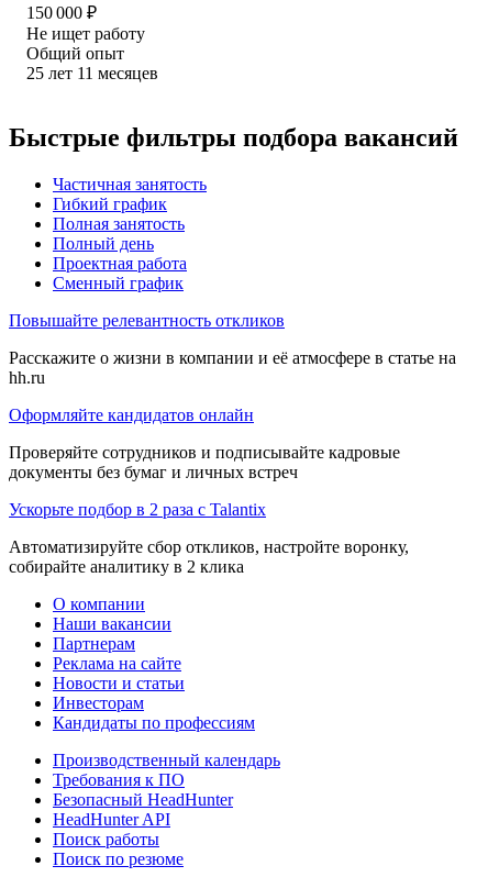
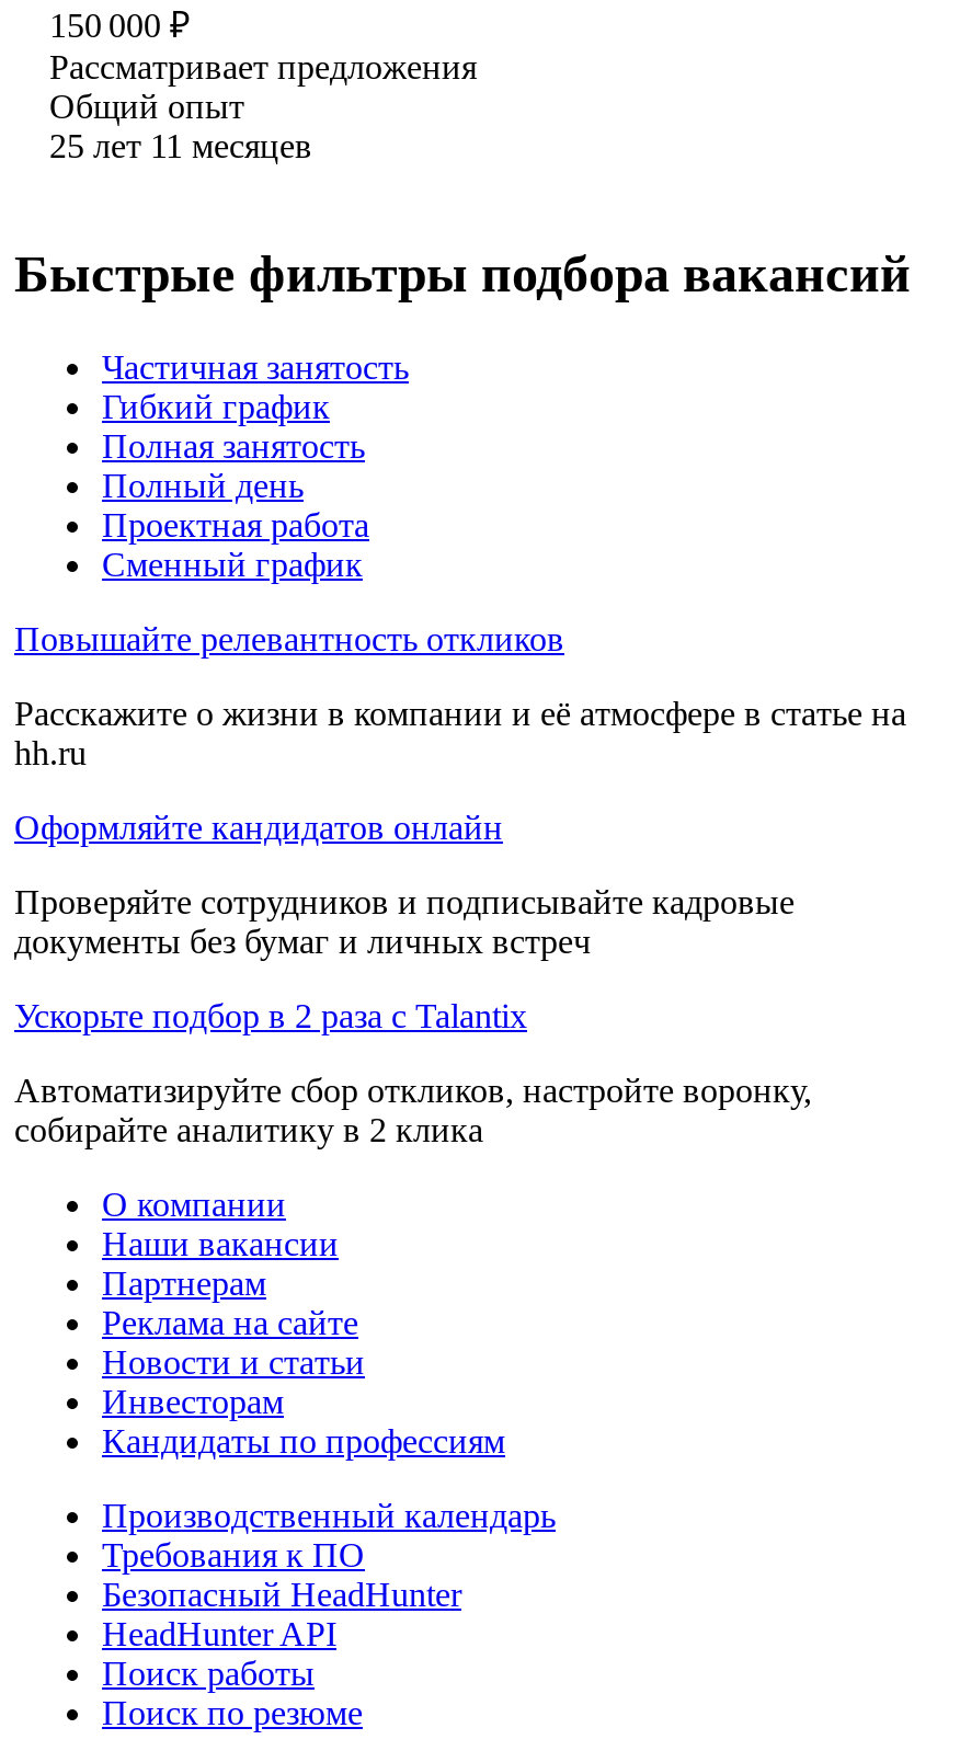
- Не ищет работу
+ Рассматривает предложения
